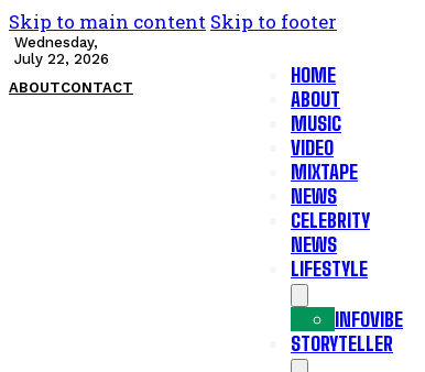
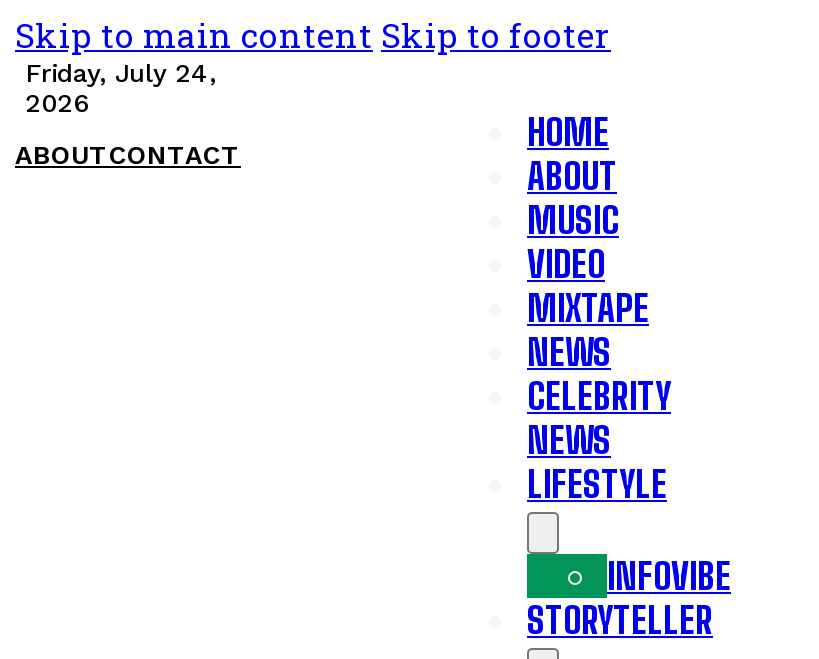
- Wednesday,
- July 22, 2026
+ Friday, July 24,
+ 2026
